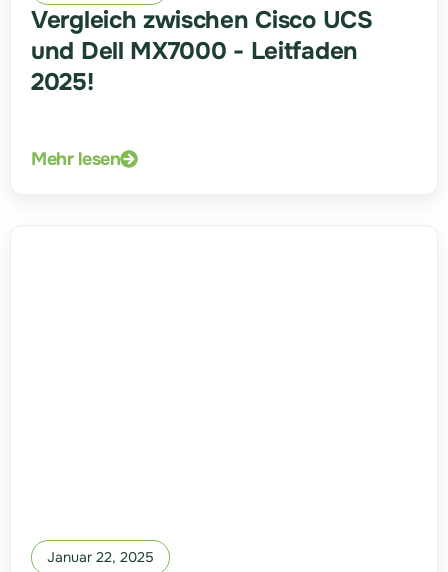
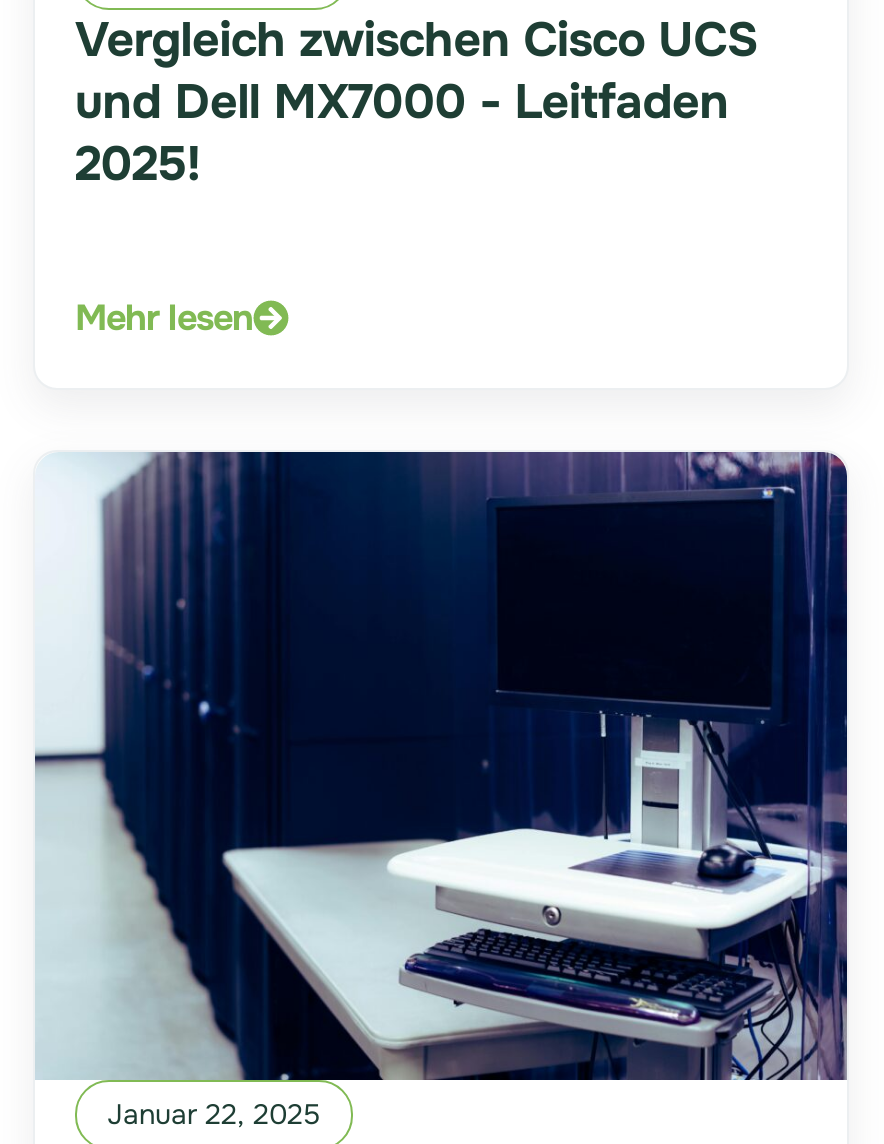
+ [image]
